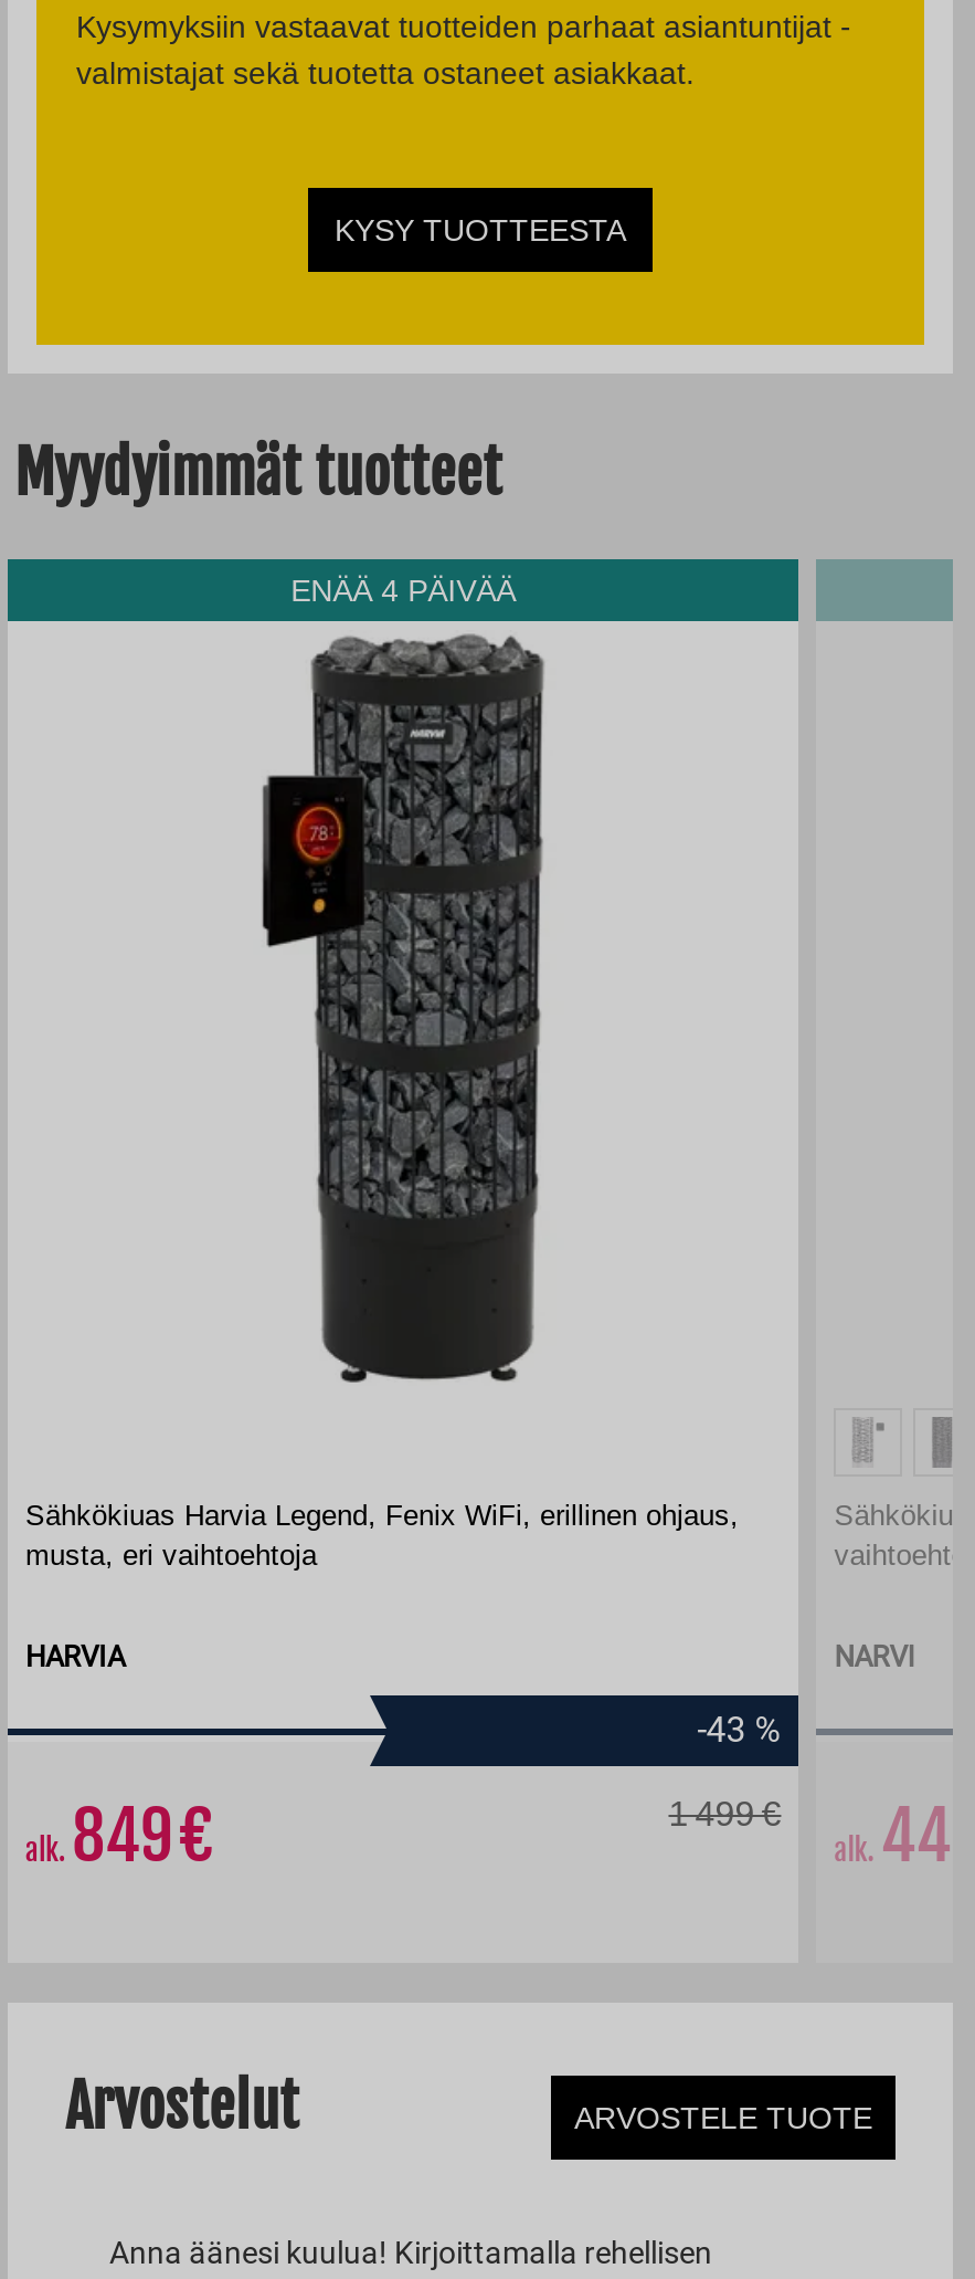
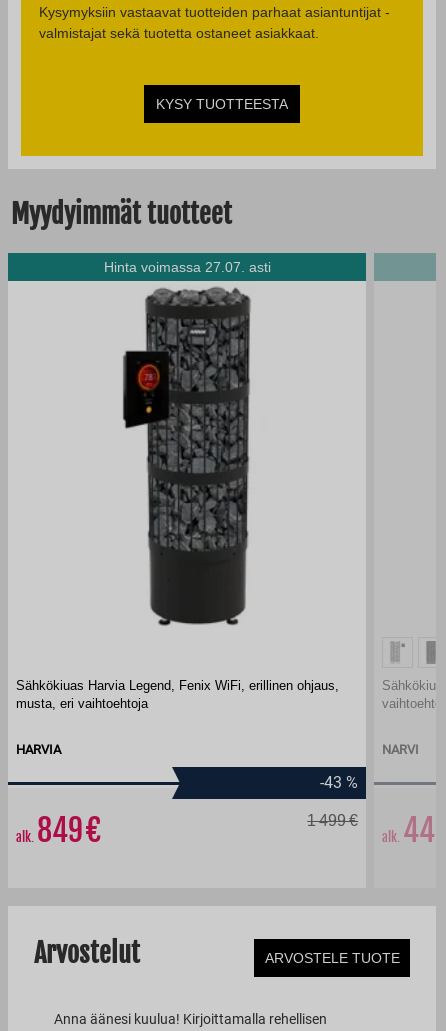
- ENÄÄ 4 PÄIVÄÄ
+ Hinta voimassa 27.07. asti
